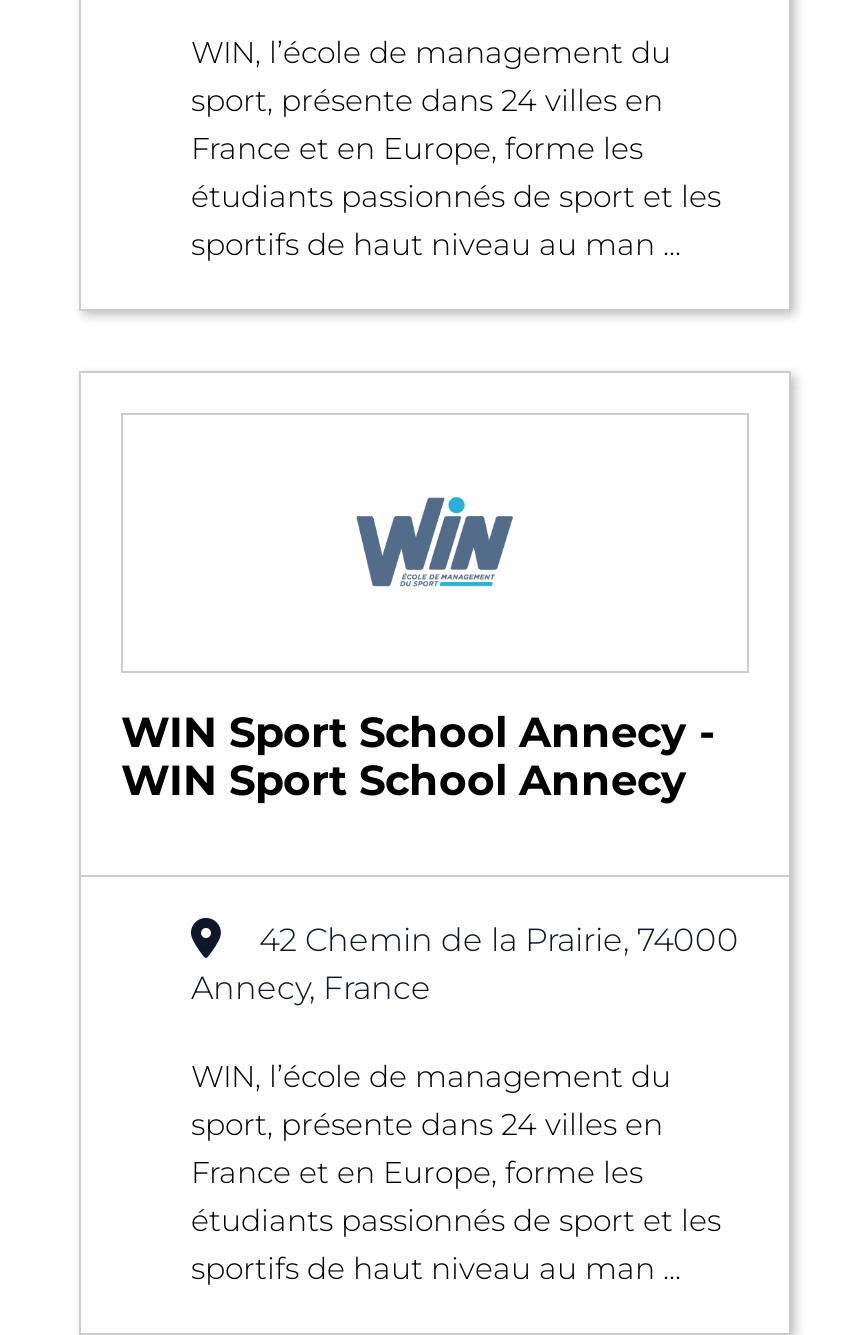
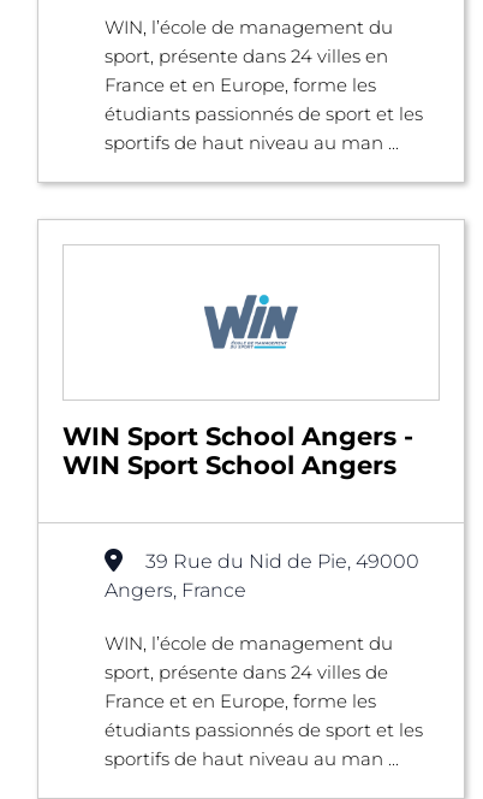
- WIN Sport School Annecy -
- WIN Sport School Annecy
+ WIN Sport School Angers -
+ WIN Sport School Angers

- 42 Chemin de la Prairie, 74000
- Annecy, France
+ 39 Rue du Nid de Pie, 49000
+ Angers, France

- sport, présente dans 24 villes en
+ sport, présente dans 24 villes de
